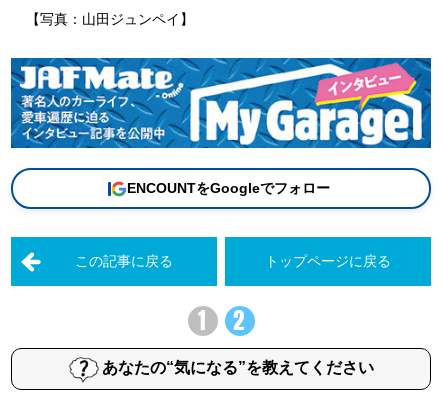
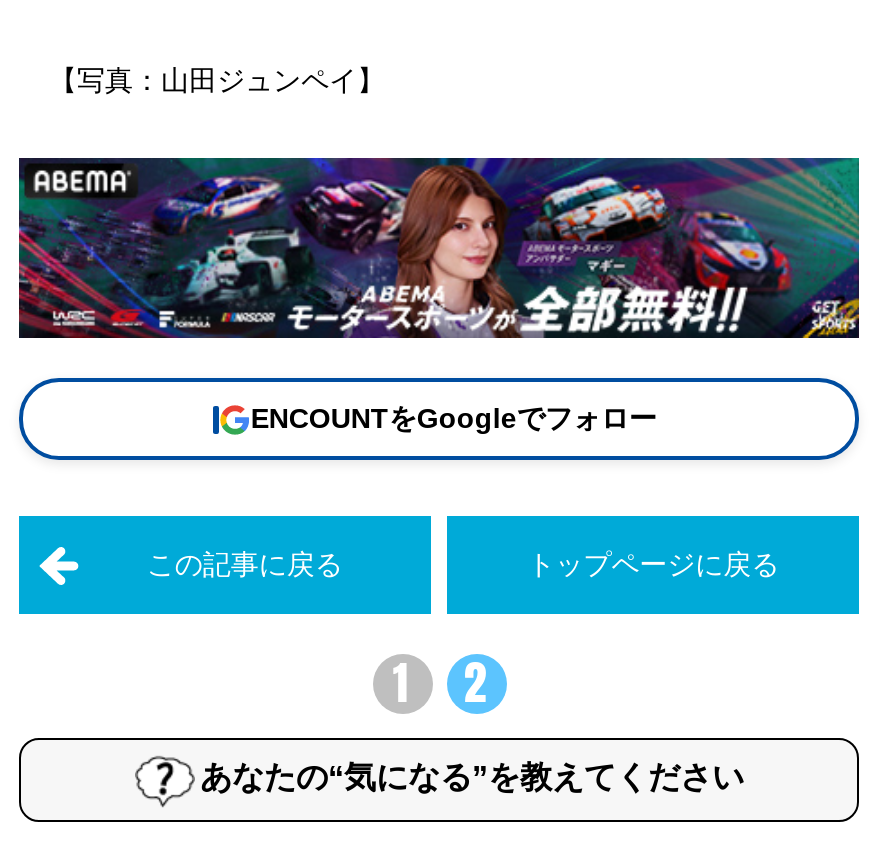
- [image]
+ [image]
